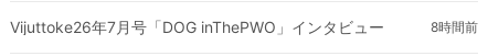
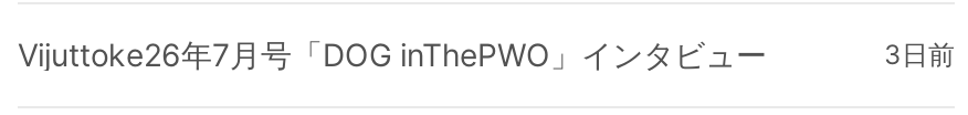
- 8時間前
+ 3日前
